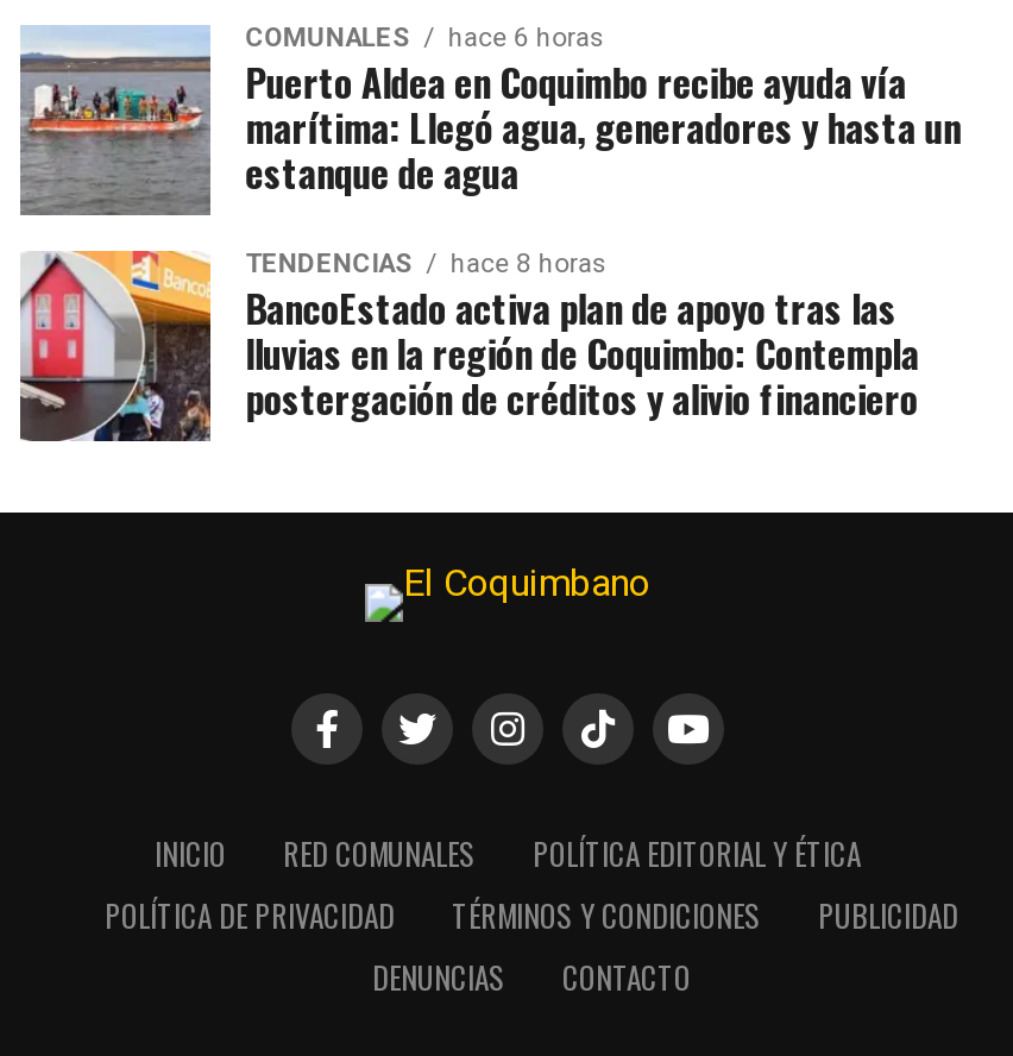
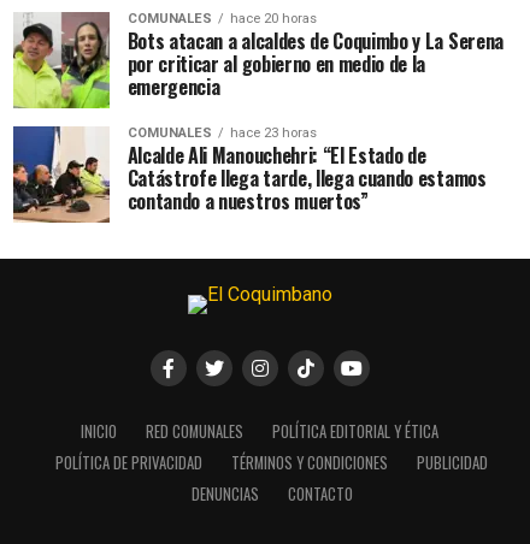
- [image]
- hace 6 horas
- Puerto Aldea en Coquimbo recibe ayuda vía
- marítima: Llegó agua, generadores y hasta un
- estanque de agua
+ [image]
+ hace 20 horas
+ Bots atacan a alcaldes de Coquimbo y La Serena
+ por criticar al gobierno en medio de la
+ emergencia

- [image]
- TENDENCIAS
- hace 8 horas
- BancoEstado activa plan de apoyo tras las
- lluvias en la región de Coquimbo: Contempla
- postergación de créditos y alivio financiero
+ [image]
+ COMUNALES
+ hace 23 horas
+ Alcalde Ali Manouchehri: “El Estado de
+ Catástrofe llega tarde, llega cuando estamos
+ contando a nuestros muertos”
